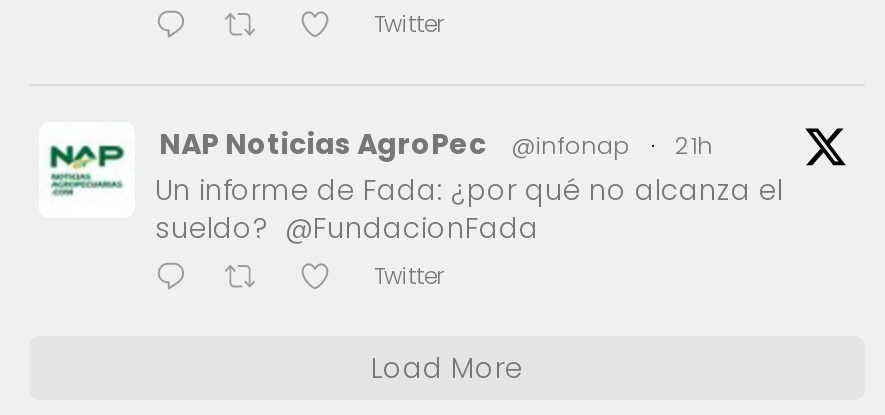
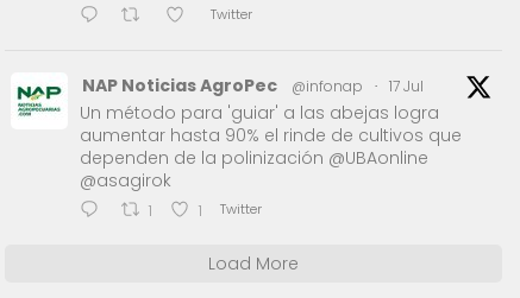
- 21h
- Un informe de Fada: ¿por qué no alcanza el
- sueldo? @FundacionFada
+ 17 Jul
+ Un método para 'guiar' a las abejas logra
+ aumentar hasta 90% el rinde de cultivos que
+ dependen de la polinización @UBAonline
+ @asagirok
+ 1
+ 1
